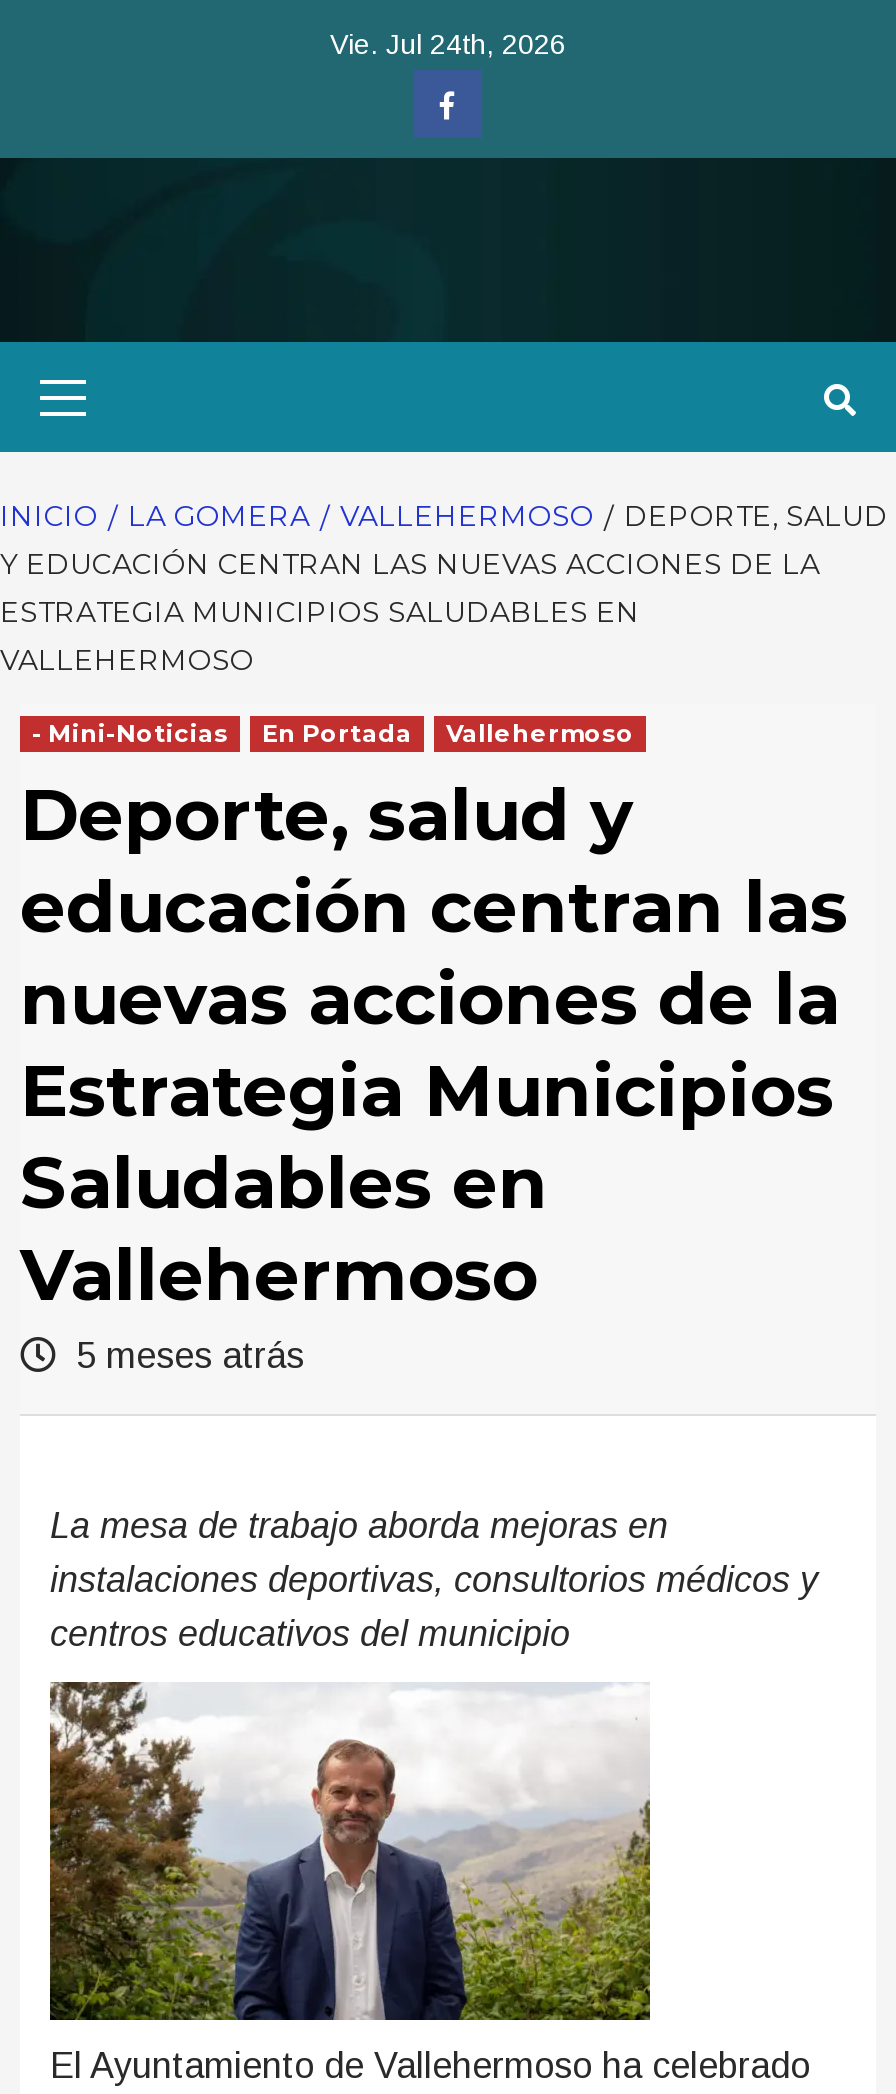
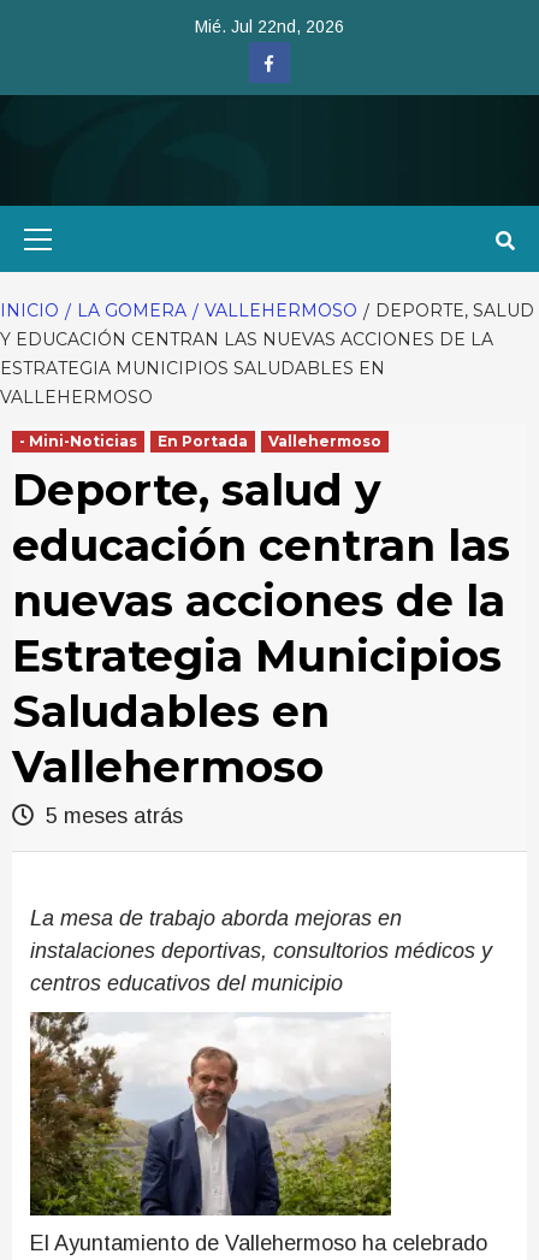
- Vie. Jul 24th, 2026
+ Mié. Jul 22nd, 2026
